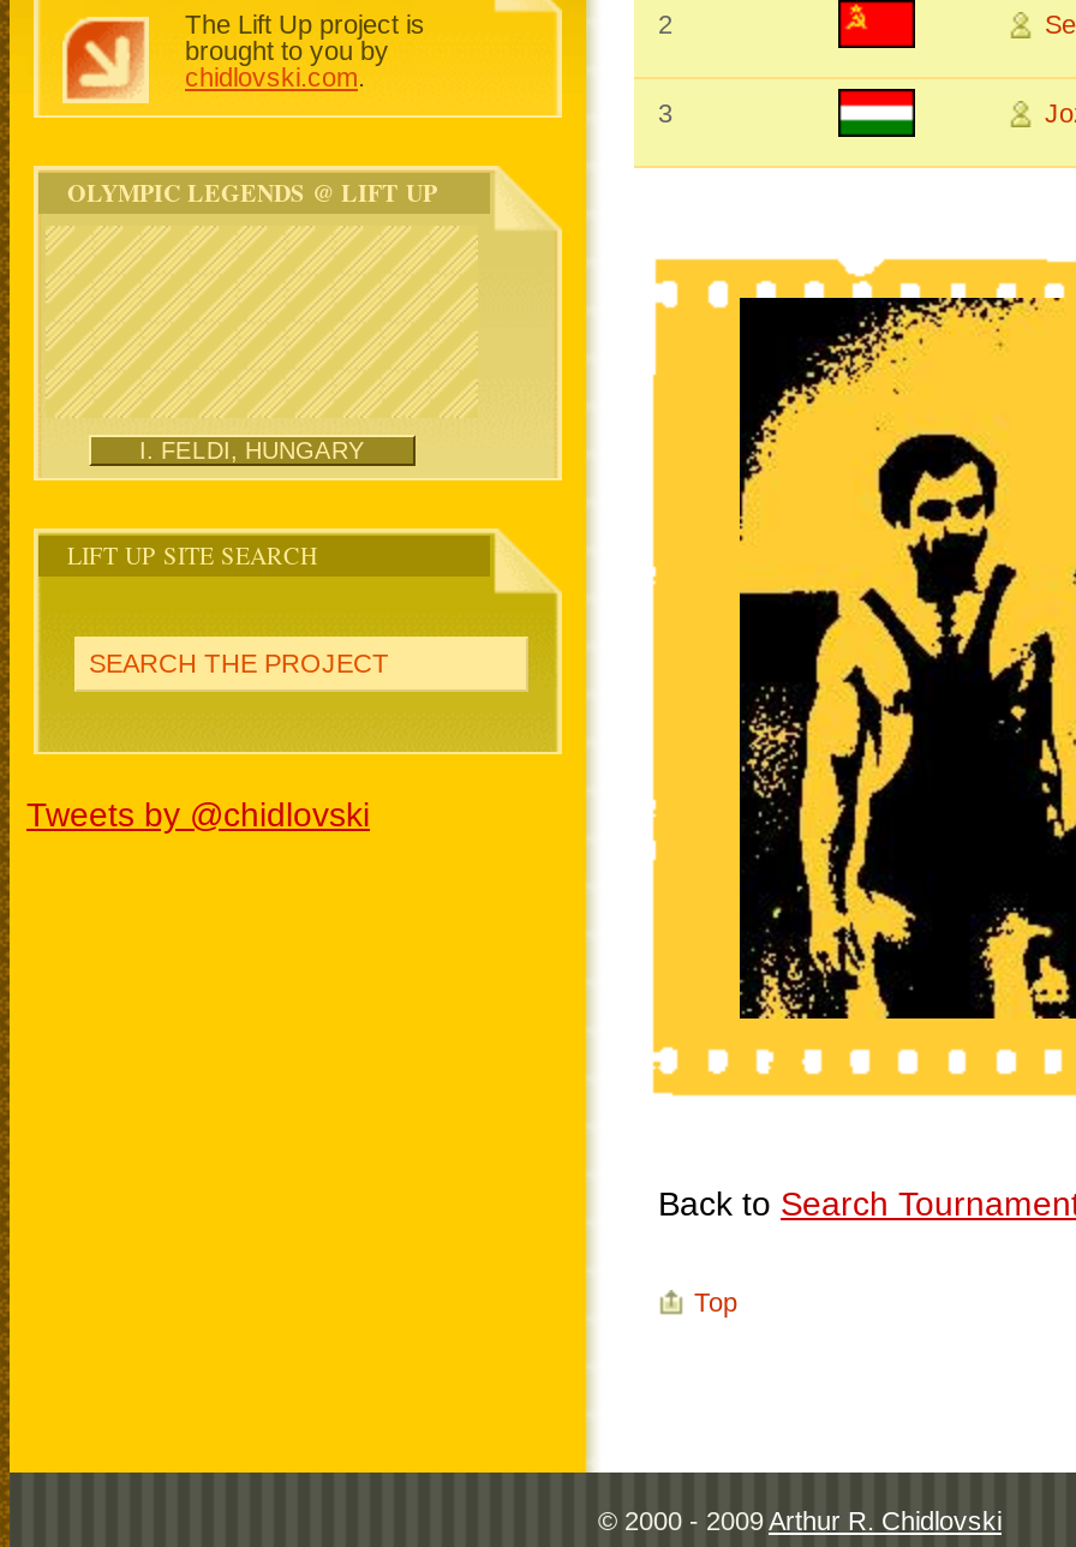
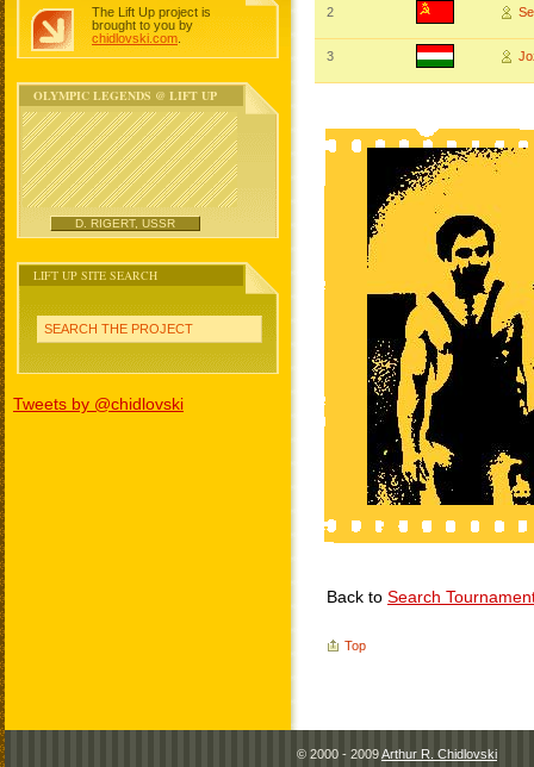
- I. FELDI, HUNGARY
+ D. RIGERT, USSR
